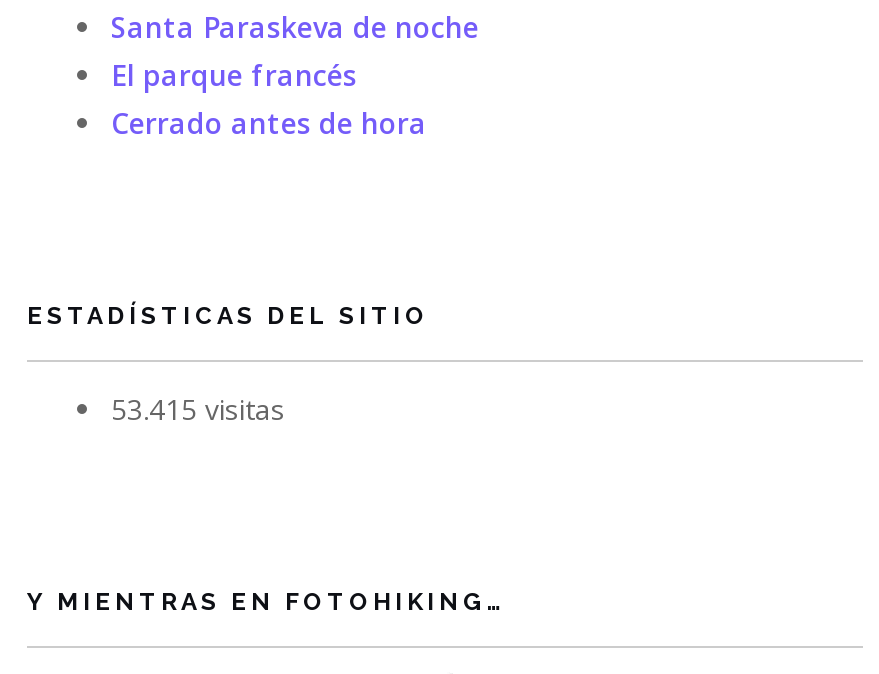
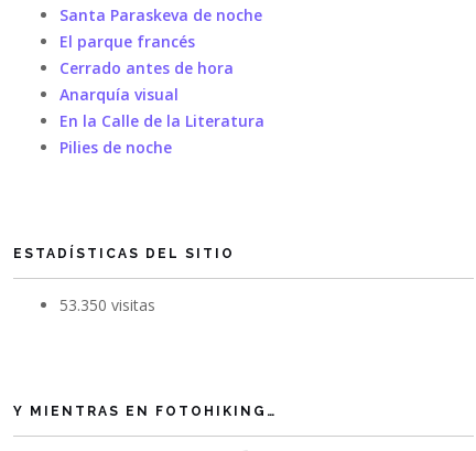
+ Anarquía visual
+ En la Calle de la Literatura
+ Pilies de noche

- 53.415 visitas
+ 53.350 visitas
